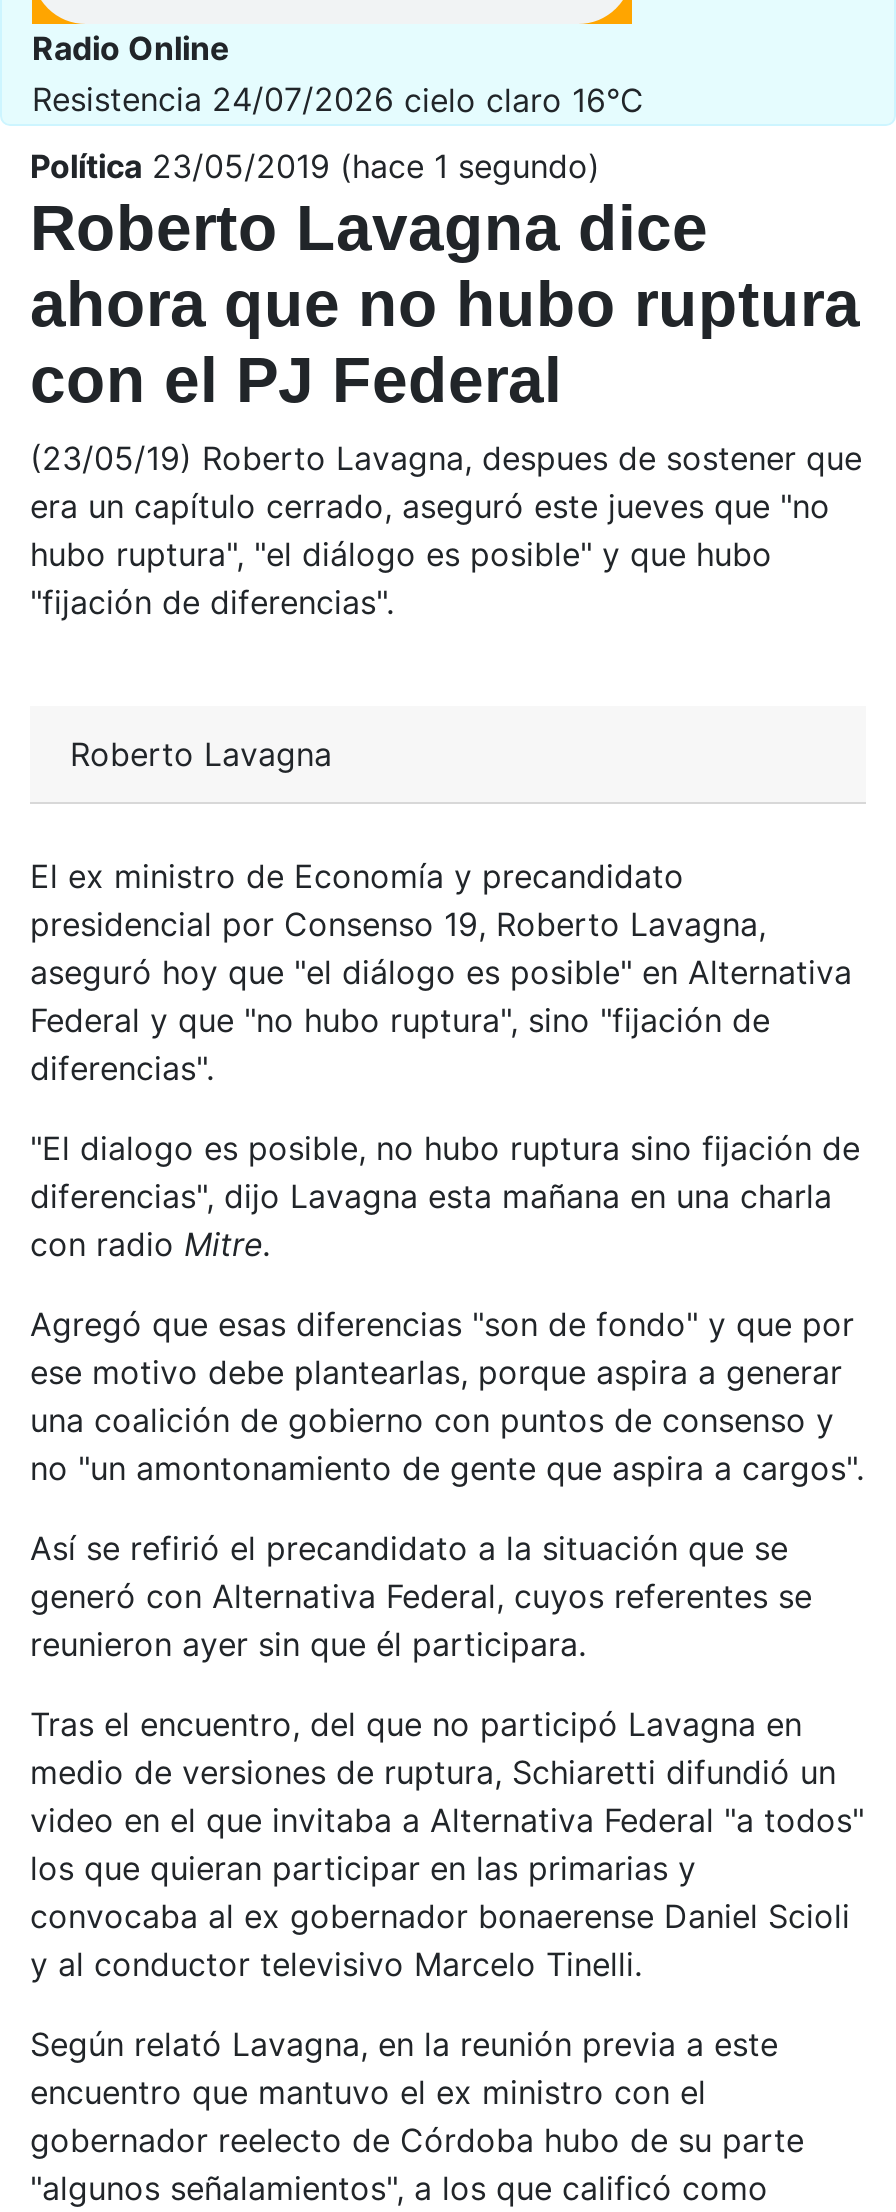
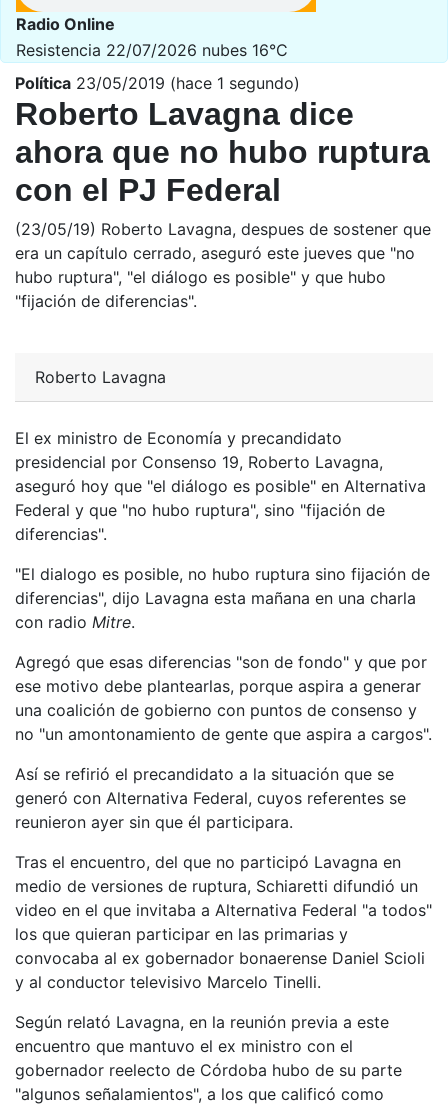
- Resistencia 24/07/2026 cielo claro 16°C
+ Resistencia 22/07/2026 nubes 16°C
